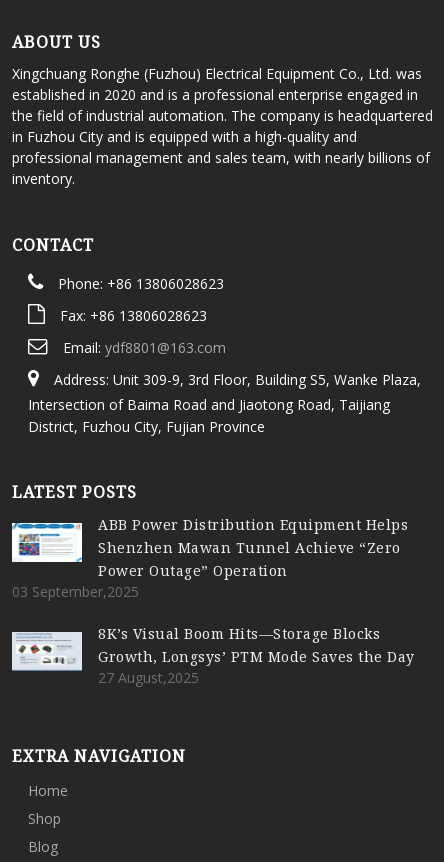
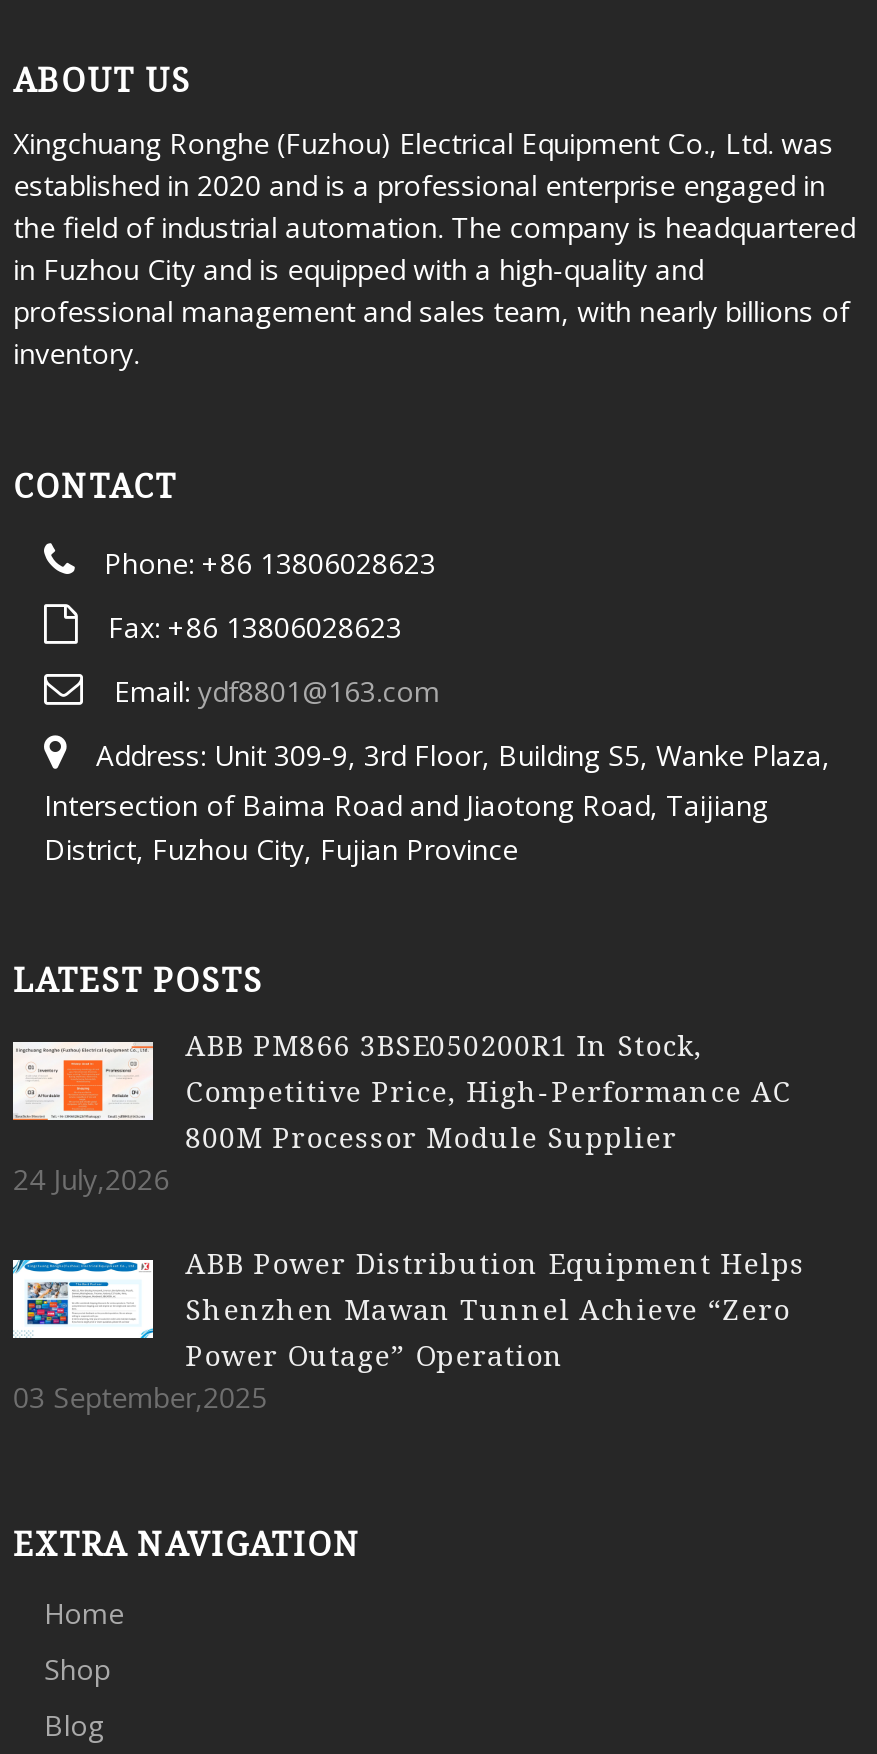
+ [image]
+ ABB PM866 3BSE050200R1 In Stock,
+ Competitive Price, High-Performance AC
+ 800M Processor Module Supplier
+ 24 July,2026

moved down: [image] | ABB Power Distribution Equipment Helps | Shenzhen Mawan Tunnel Achieve “Zero | Power Outage” Operation | 03 September,2025

- [image]
- 8K’s Visual Boom Hits—Storage Blocks
- Growth, Longsys’ PTM Mode Saves the Day
- 27 August,2025
